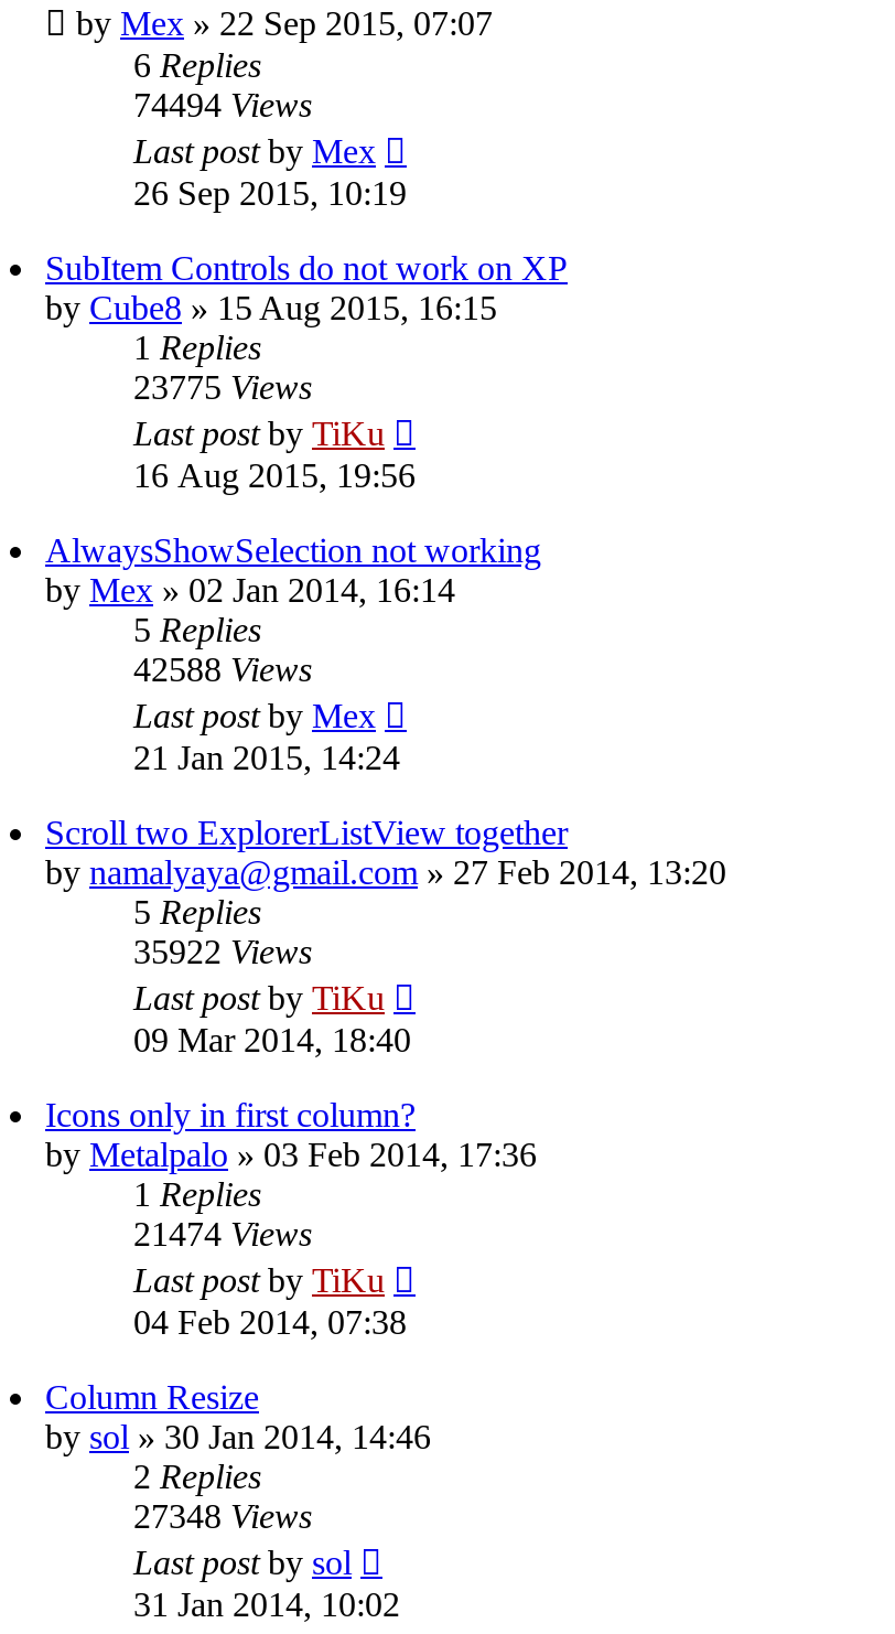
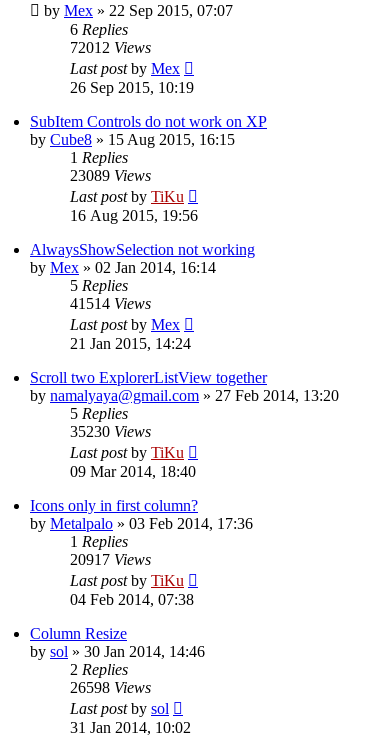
- 74494 Views
+ 72012 Views

- 23775 Views
+ 23089 Views

- 42588 Views
+ 41514 Views

- 35922 Views
+ 35230 Views

- 21474 Views
+ 20917 Views

- 27348 Views
+ 26598 Views
